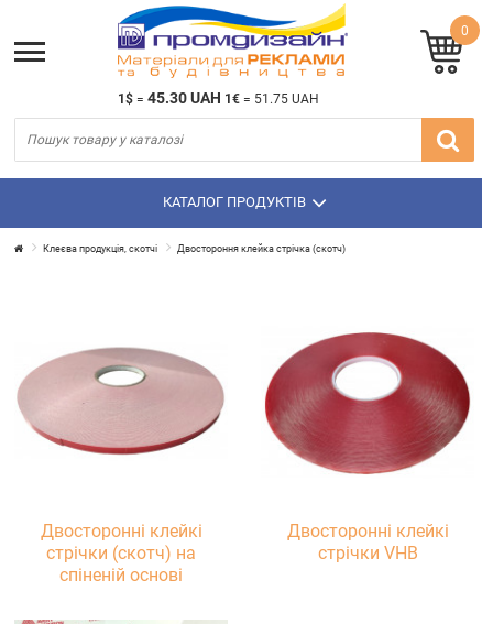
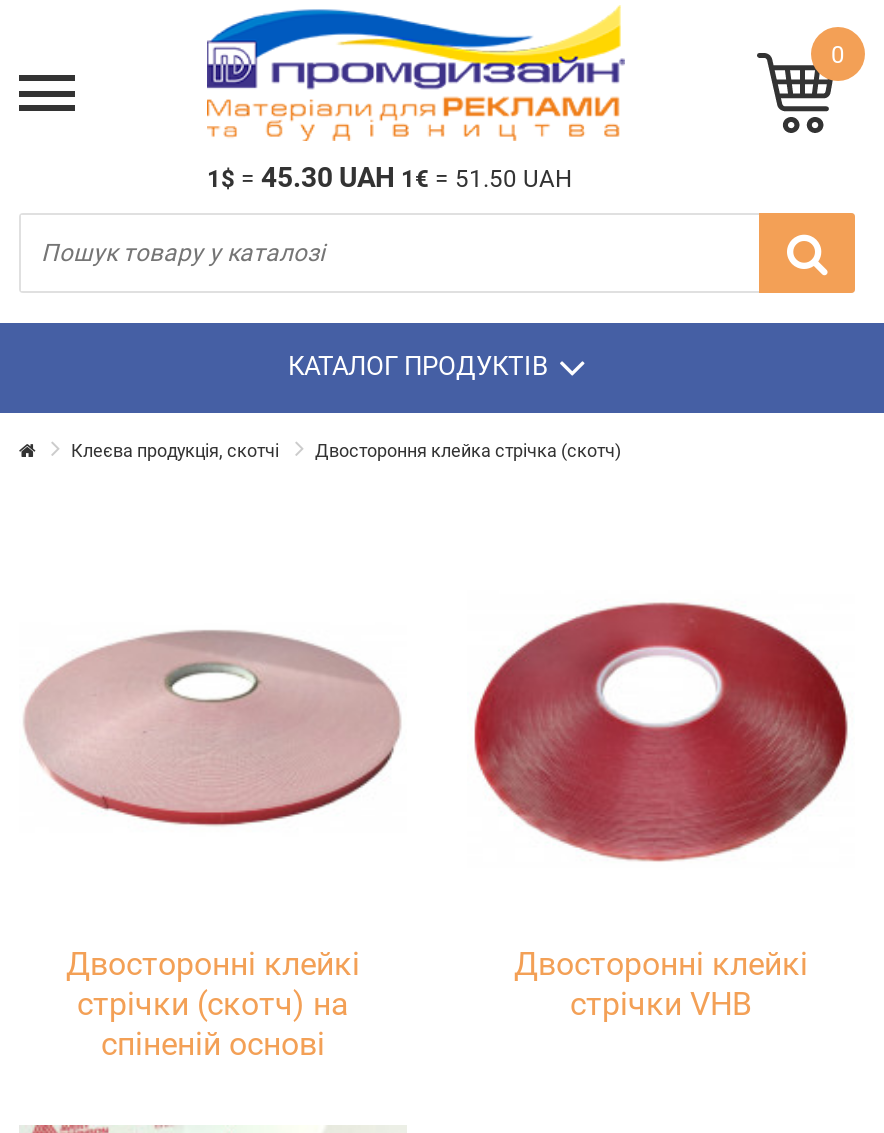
- 1$= 45.30 UAH 1€= 51.75 UAH
+ 1$= 45.30 UAH 1€= 51.50 UAH
